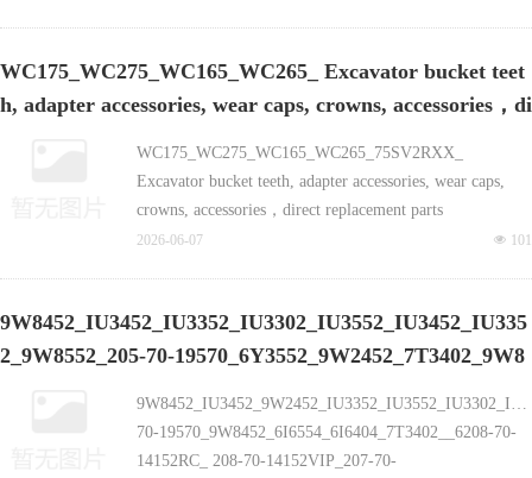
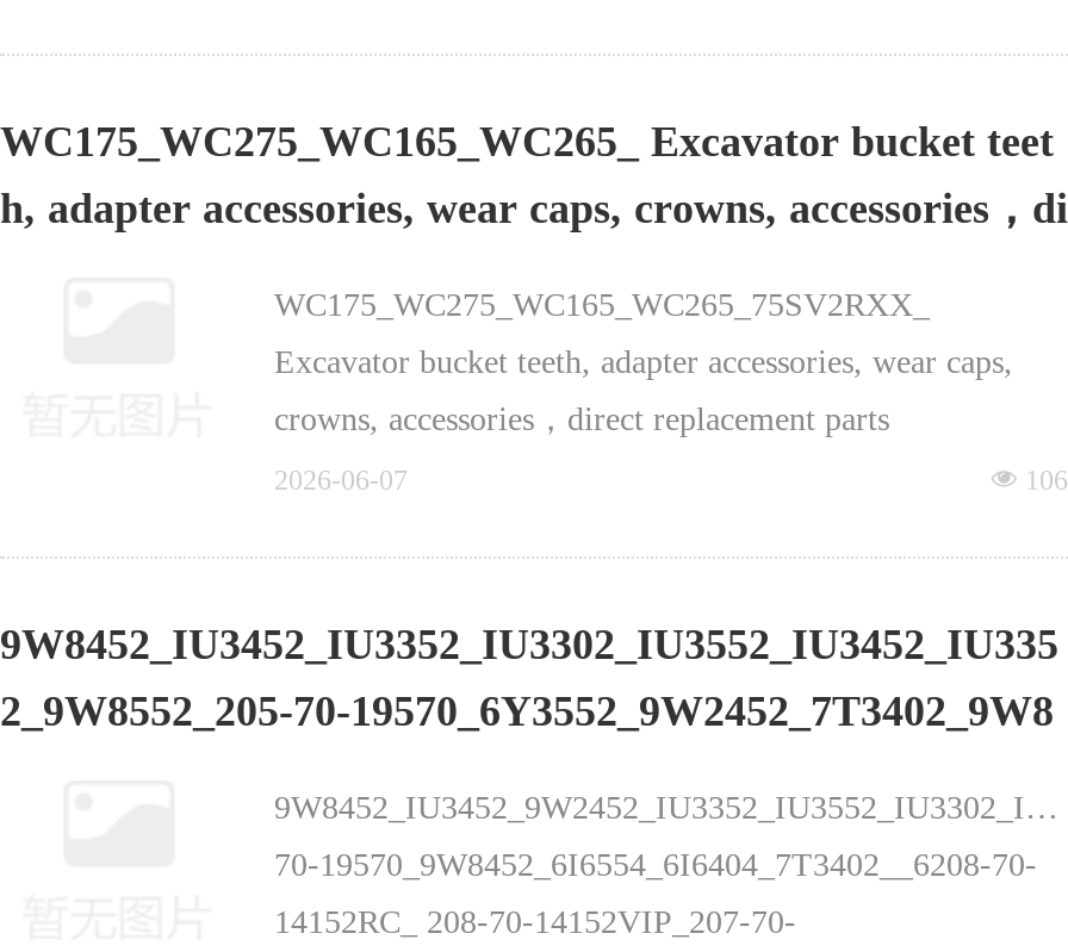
- 넶 101
+ 넶 106
